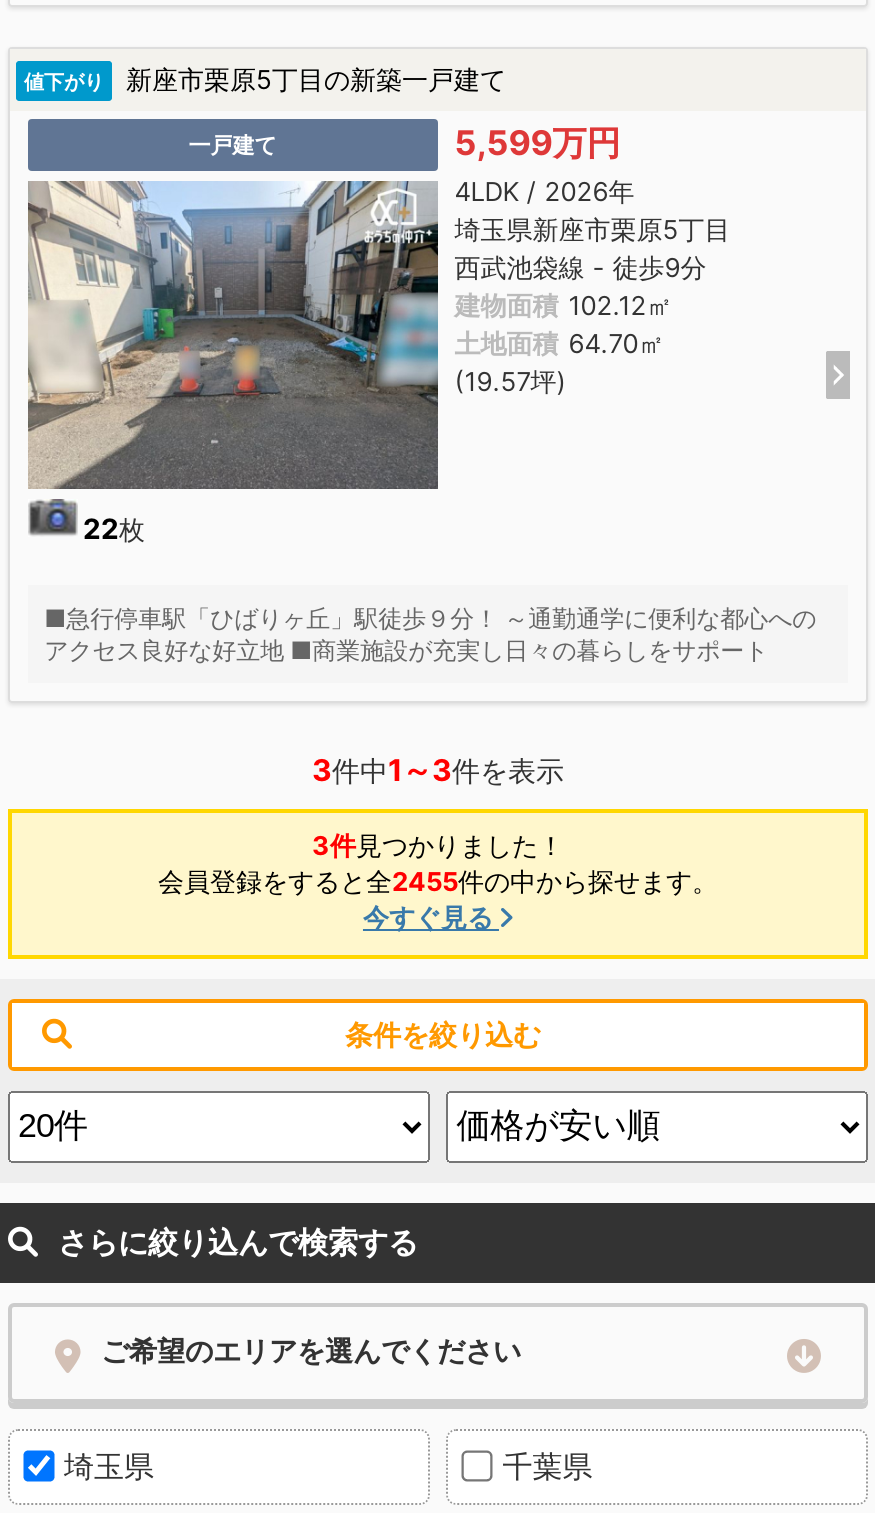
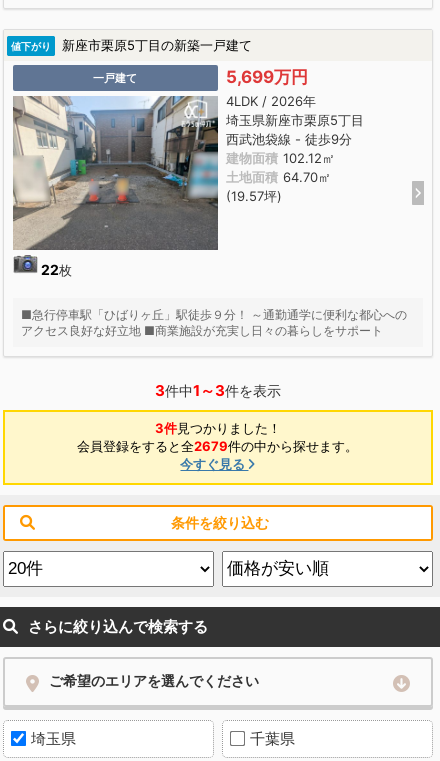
- 5,599万円
+ 5,699万円

- 会員登録をすると全2455件の中から探せます。
+ 会員登録をすると全2679件の中から探せます。
